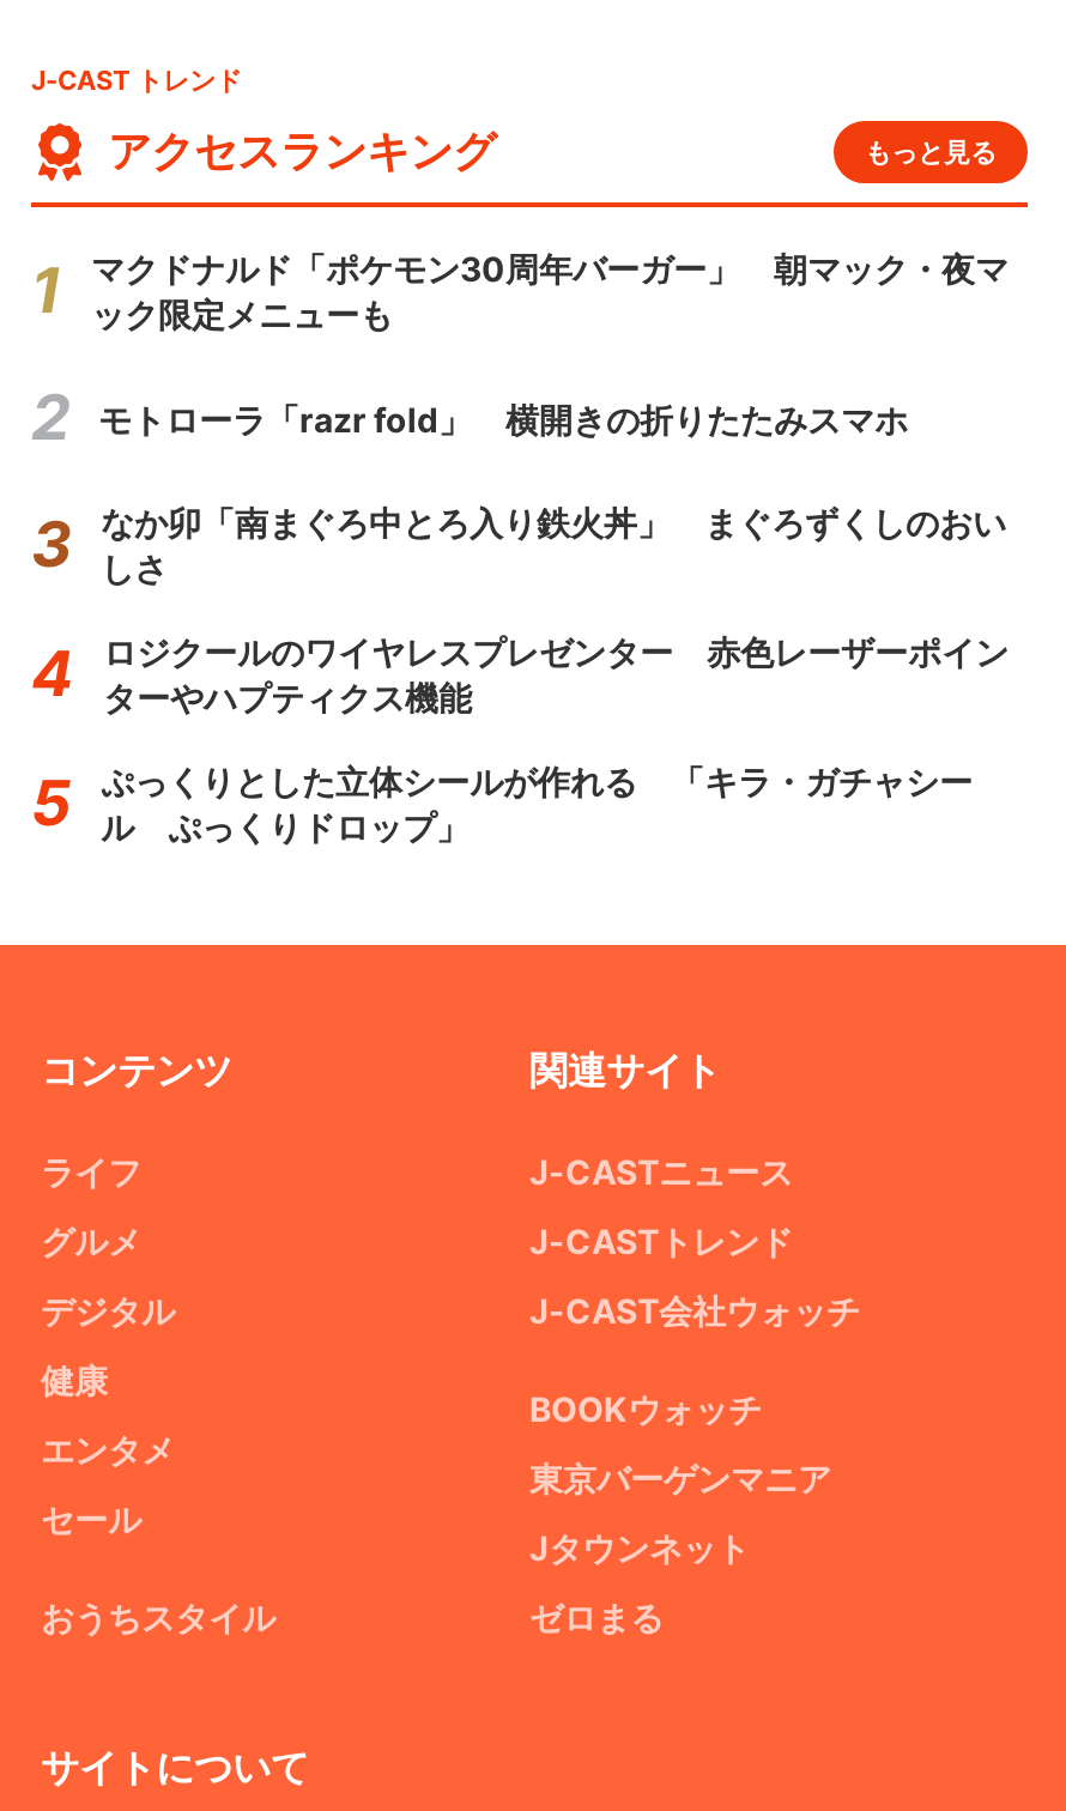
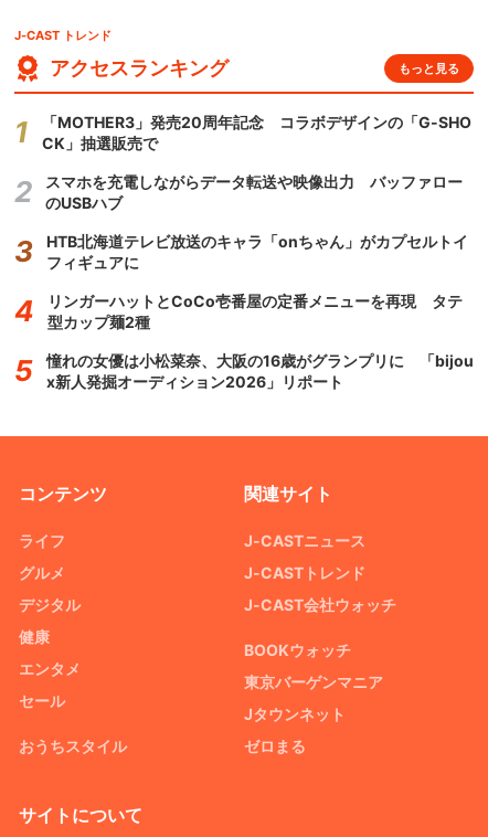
- マクドナルド「ポケモン30周年バーガー」 朝マック・夜マ
- ック限定メニューも
+ 「MOTHER3」発売20周年記念 コラボデザインの「G-SHO
+ CK」抽選販売で

- モトローラ「razr fold」 横開きの折りたたみスマホ
+ スマホを充電しながらデータ転送や映像出力 バッファロー
+ のUSBハブ

- なか卯「南まぐろ中とろ入り鉄火丼」 まぐろずくしのおい
- しさ
+ HTB北海道テレビ放送のキャラ「onちゃん」がカプセルトイ
+ フィギュアに

- ロジクールのワイヤレスプレゼンター 赤色レーザーポイン
- ターやハプティクス機能
+ リンガーハットとCoCo壱番屋の定番メニューを再現 タテ
+ 型カップ麺2種

- ぷっくりとした立体シールが作れる 「キラ・ガチャシー
- ル ぷっくりドロップ」
+ 憧れの女優は小松菜奈、大阪の16歳がグランプリに 「bijou
+ x新人発掘オーディション2026」リポート
